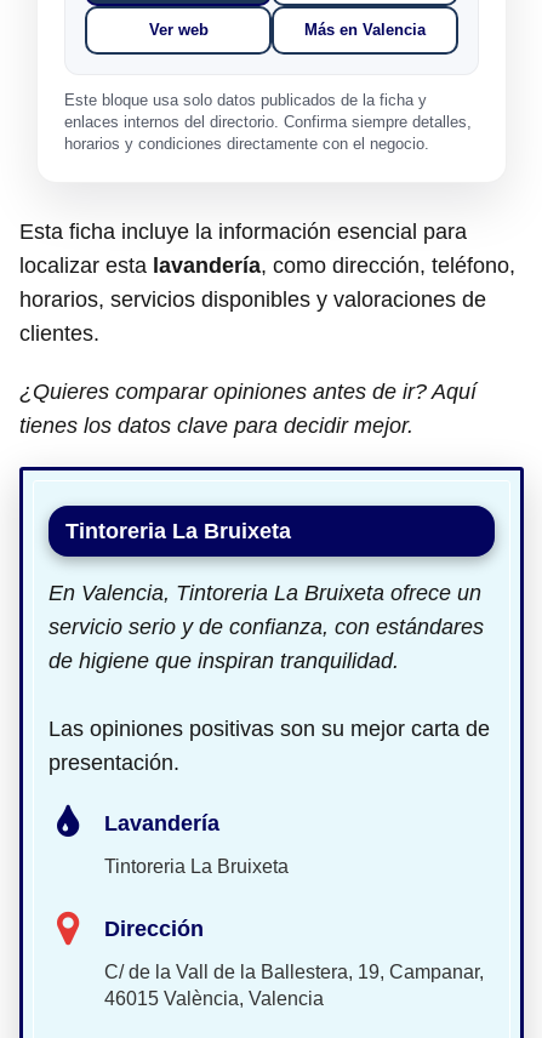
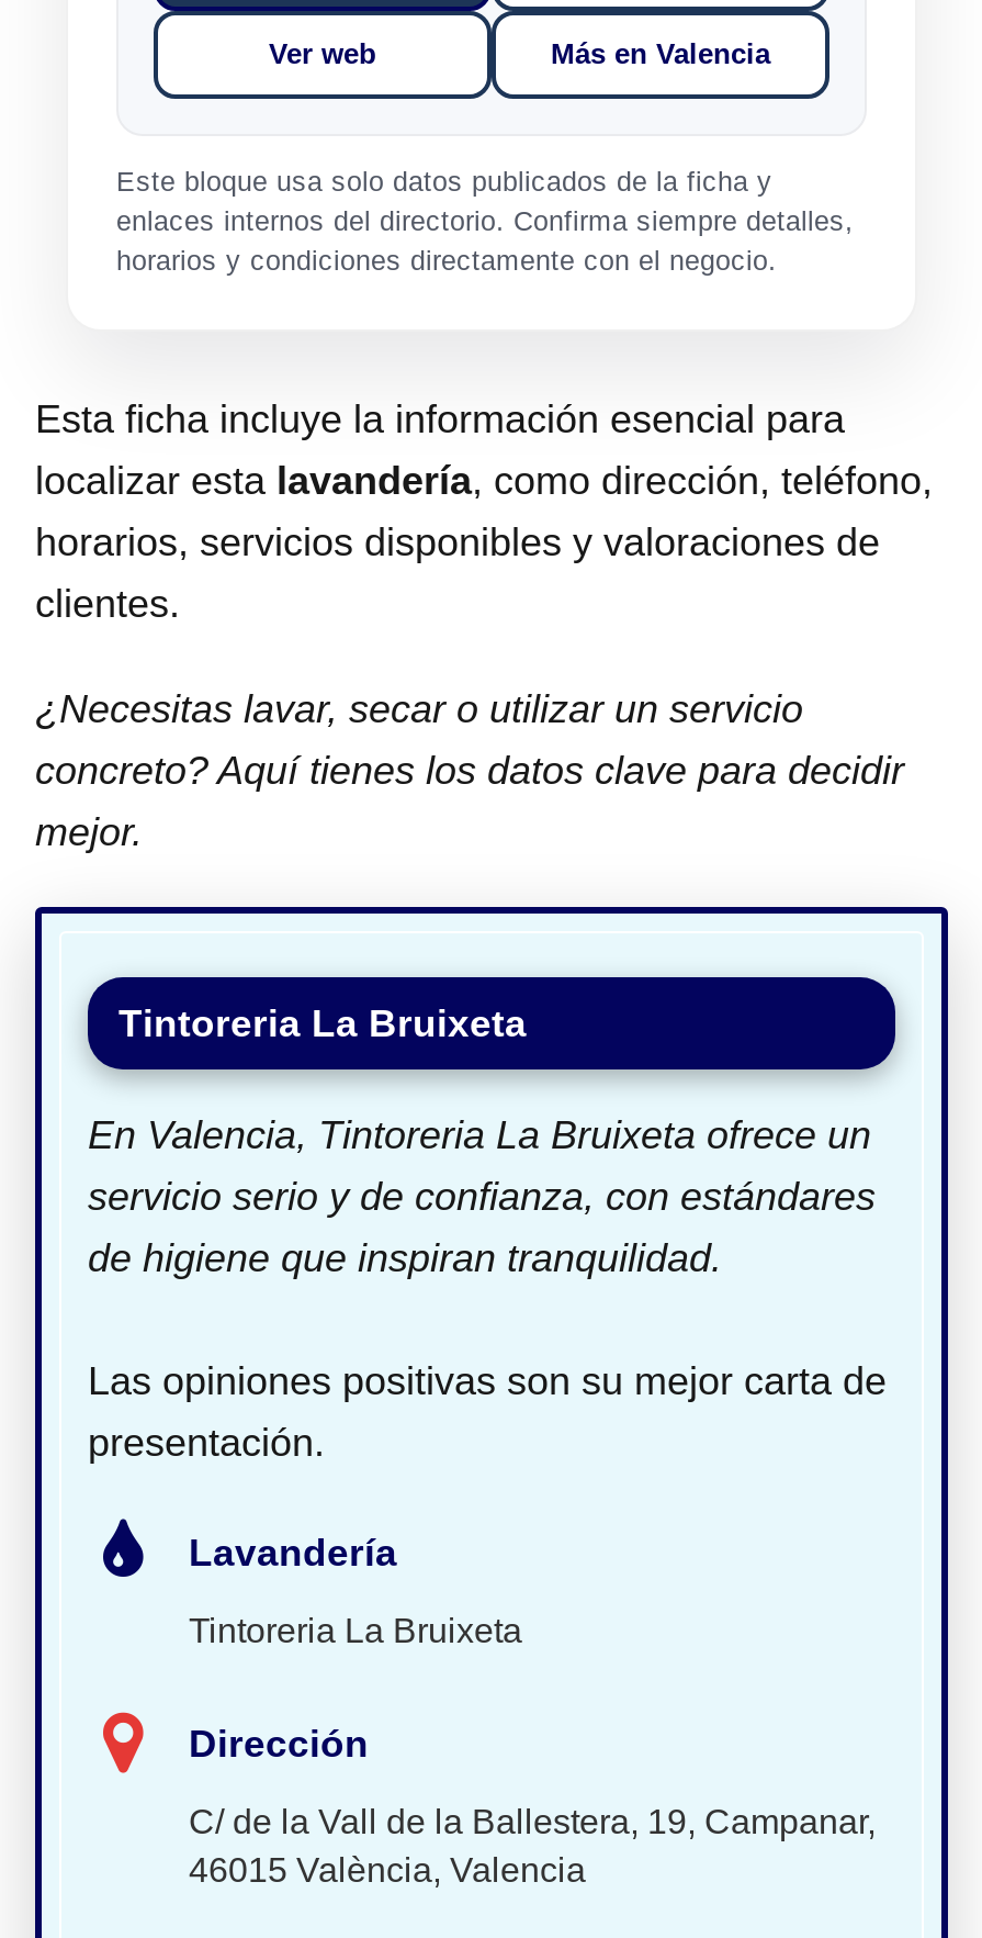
- ¿Quieres comparar opiniones antes de ir? Aquí
- tienes los datos clave para decidir mejor.
+ ¿Necesitas lavar, secar o utilizar un servicio
+ concreto? Aquí tienes los datos clave para decidir
+ mejor.
